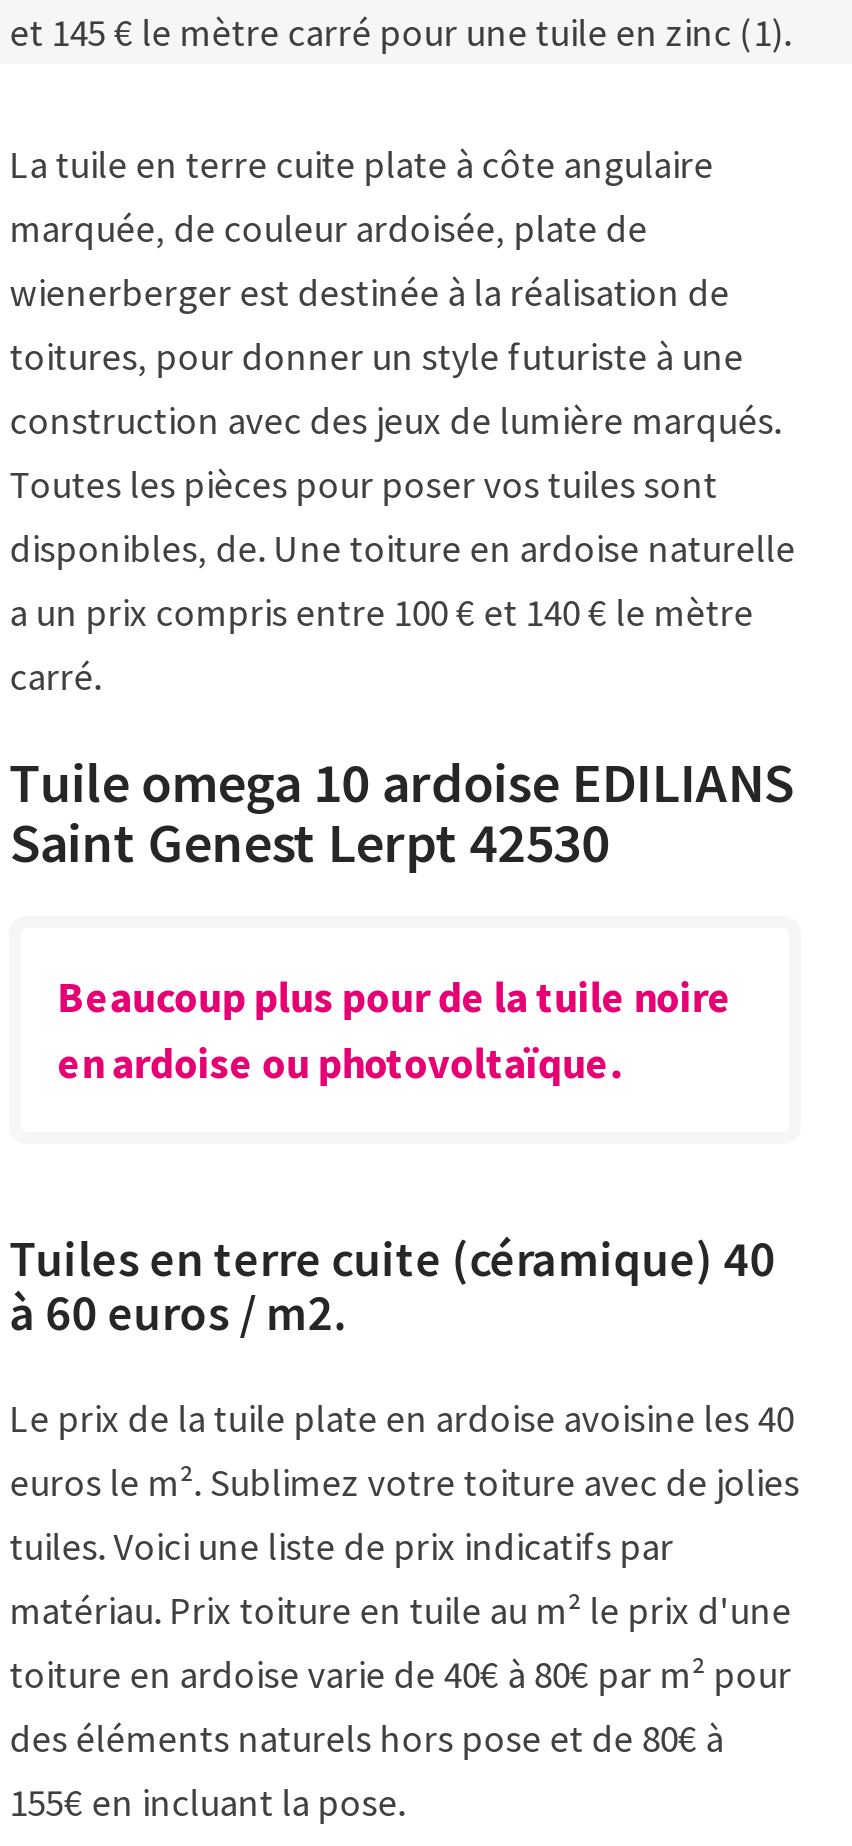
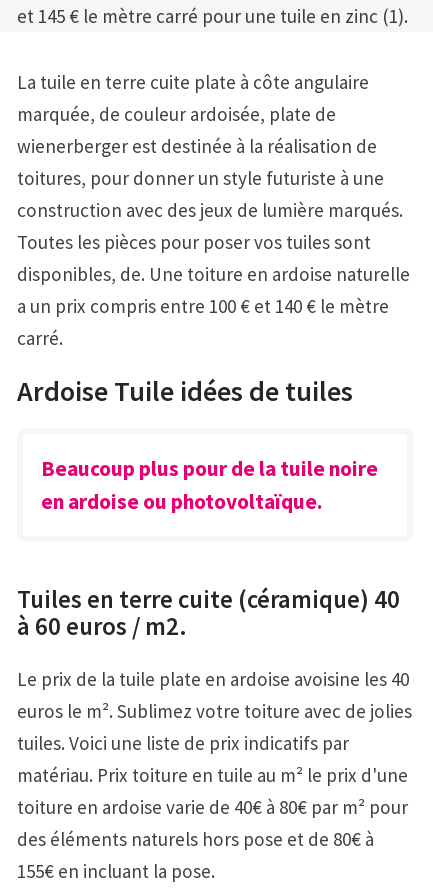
- Tuile omega 10 ardoise EDILIANS
- Saint Genest Lerpt 42530
+ Ardoise Tuile idées de tuiles
